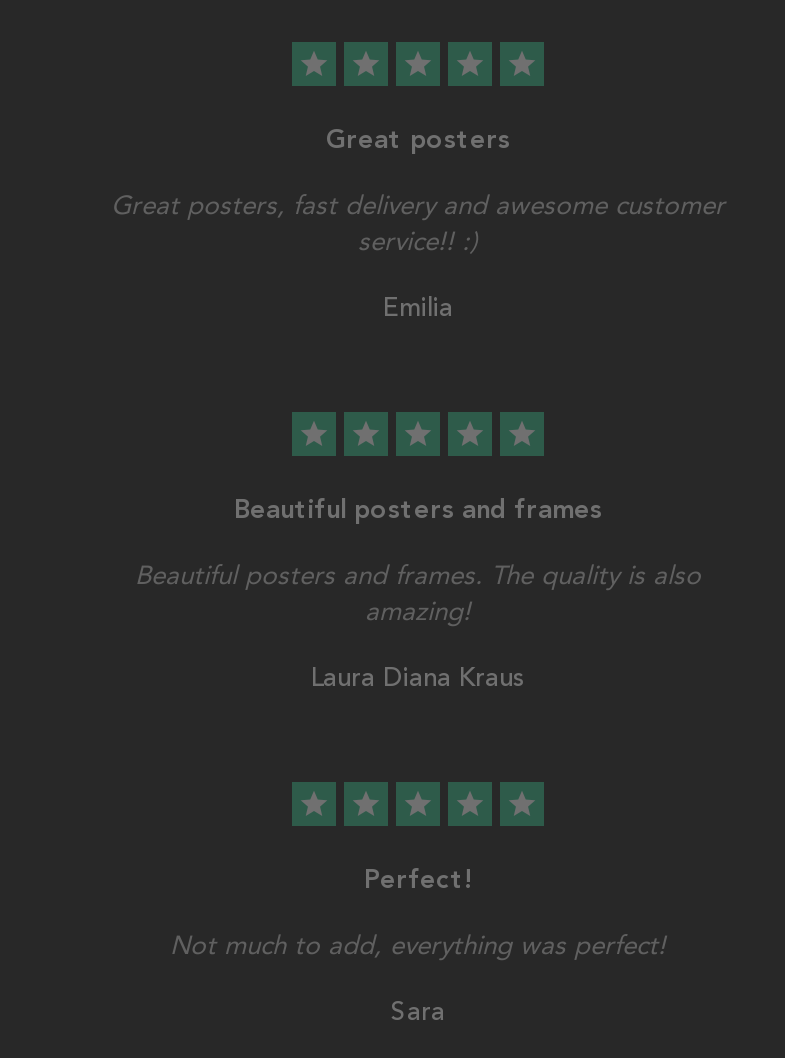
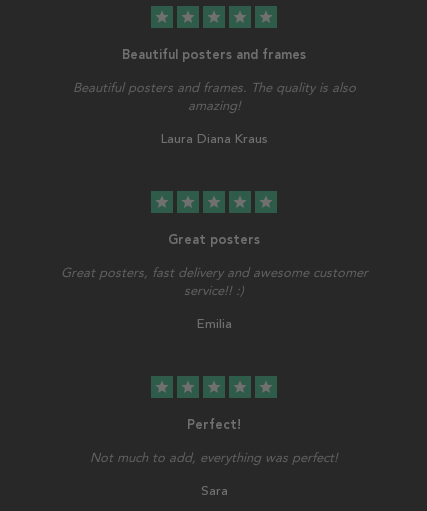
moved down: Great posters

moved down: Great posters, fast delivery and awesome customer | service!! :)

moved down: Emilia

moved up: Beautiful posters and frames

moved up: Beautiful posters and frames. The quality is also | amazing!

moved up: Laura Diana Kraus
